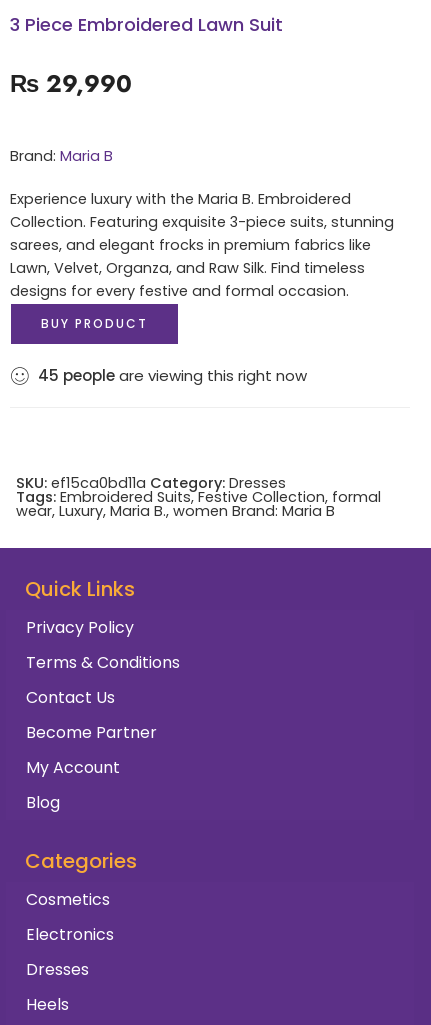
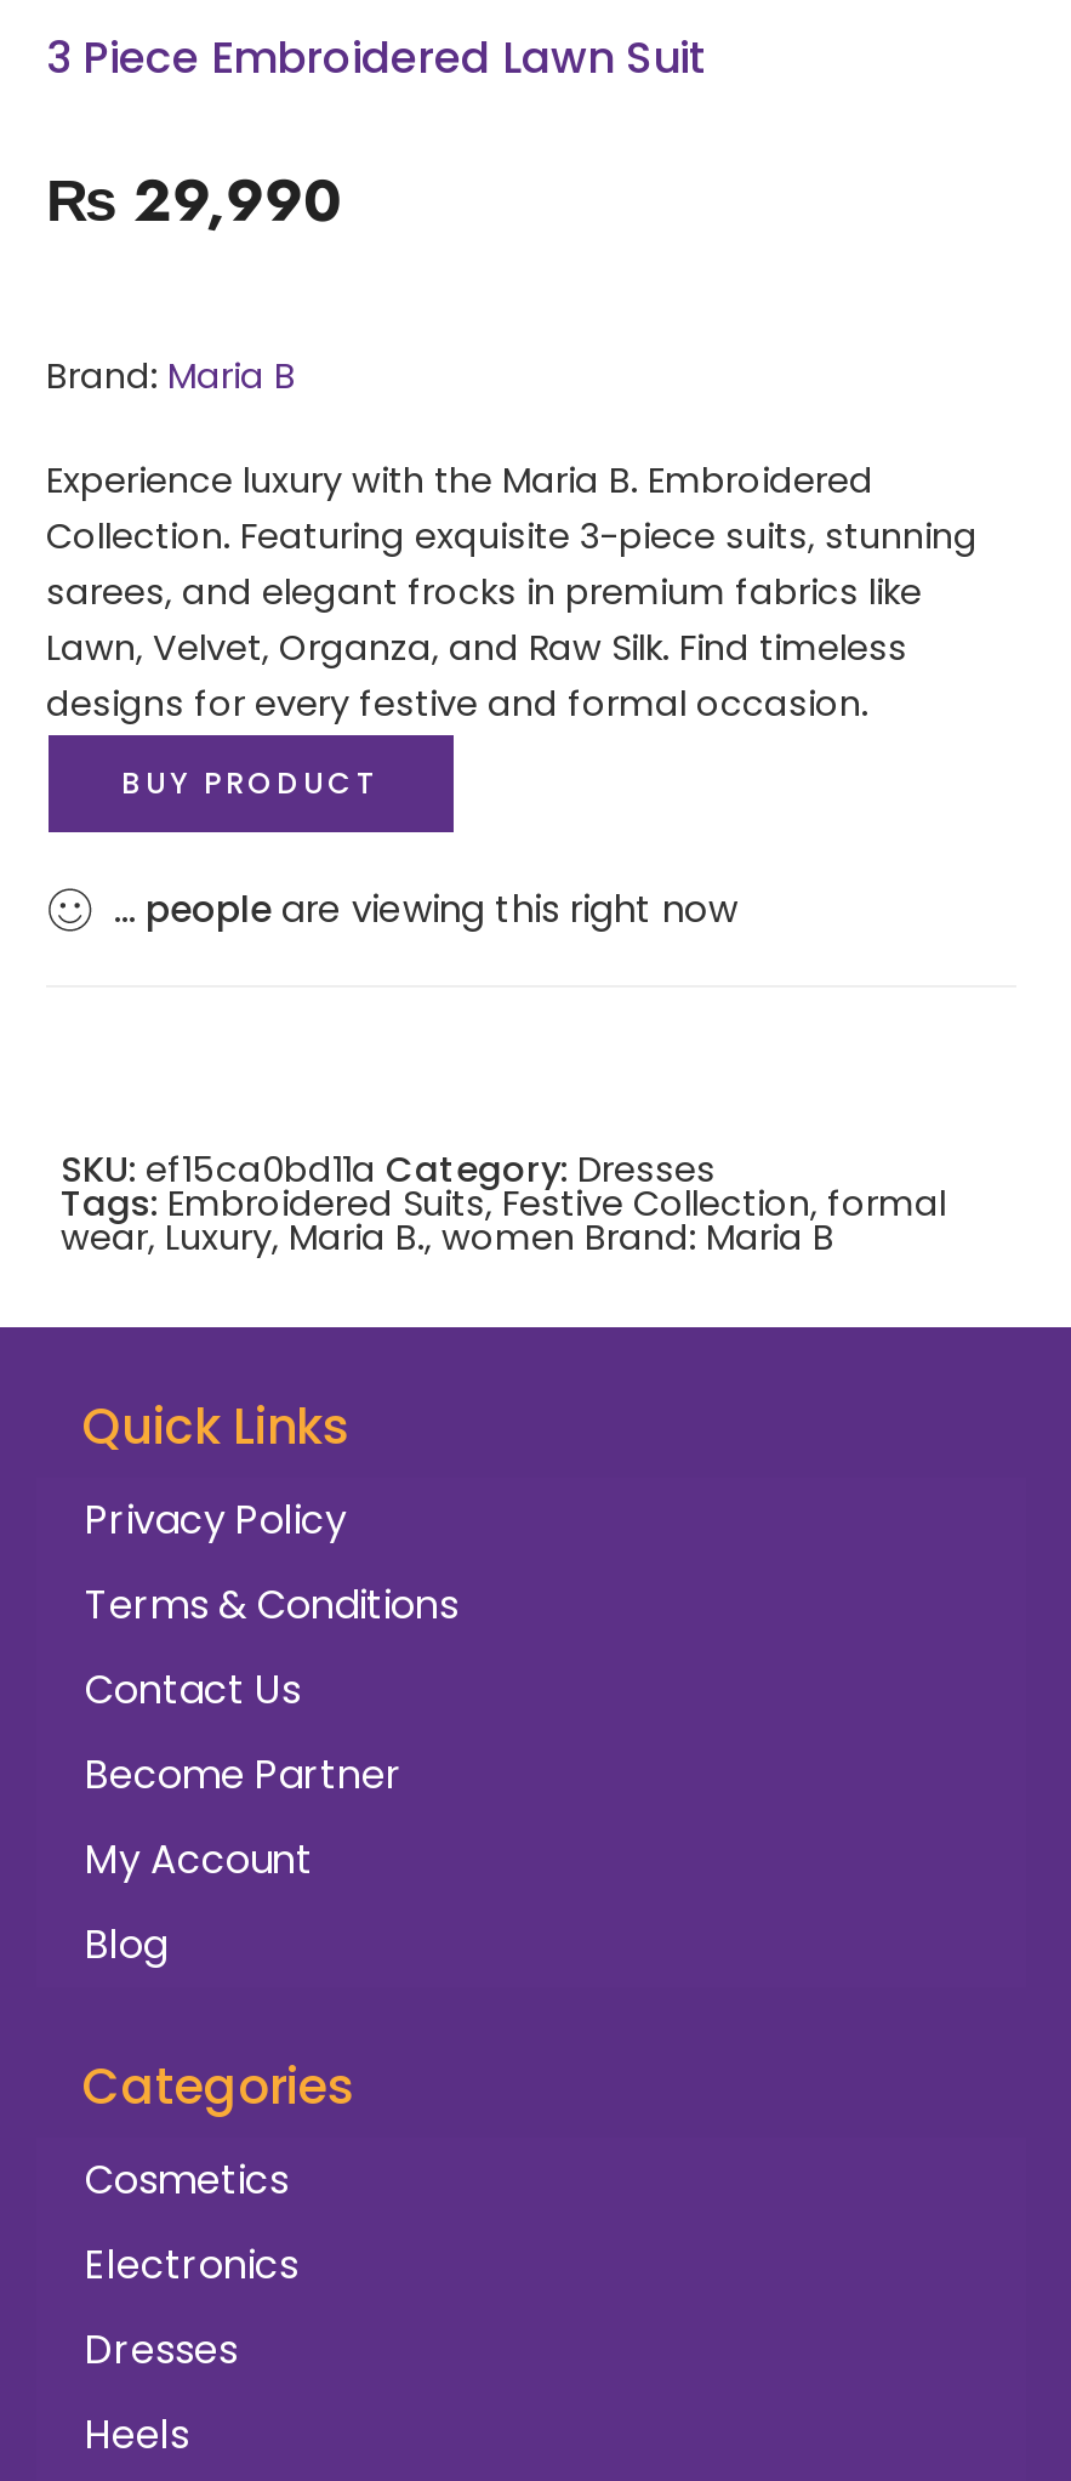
- 45 people are viewing this right now
+ ... people are viewing this right now
